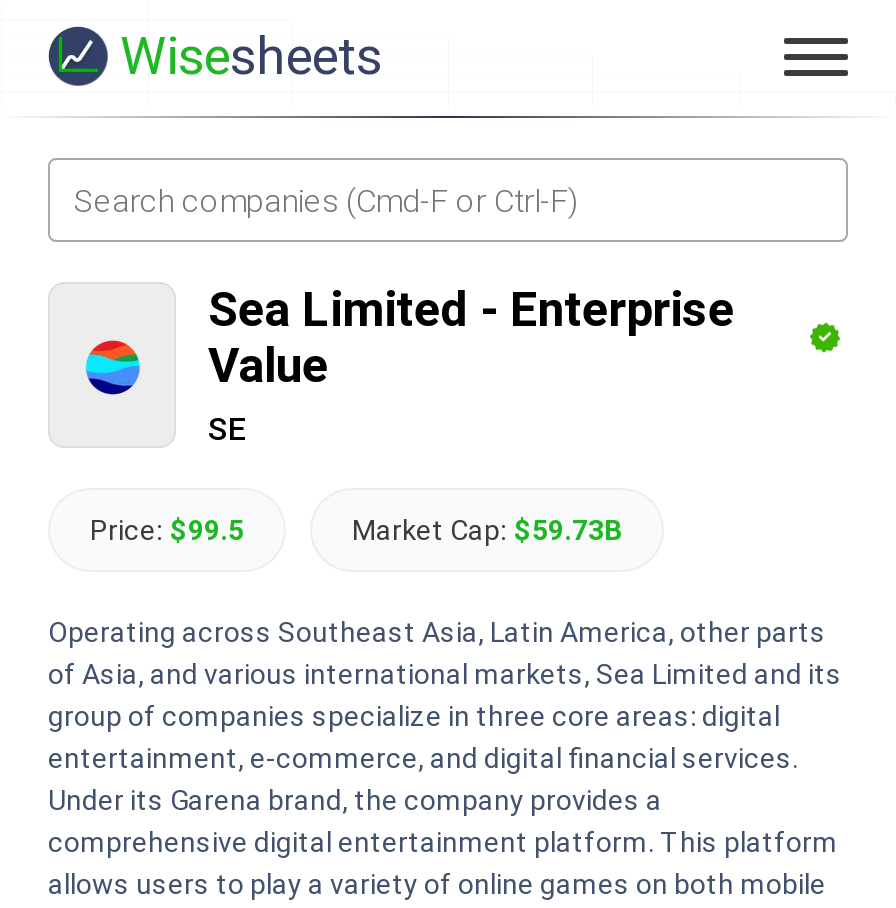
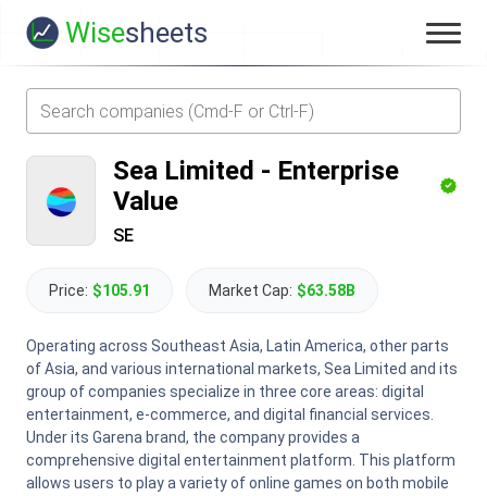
- Price: $99.5
+ Price: $105.91

- Market Cap: $59.73B
+ Market Cap: $63.58B
